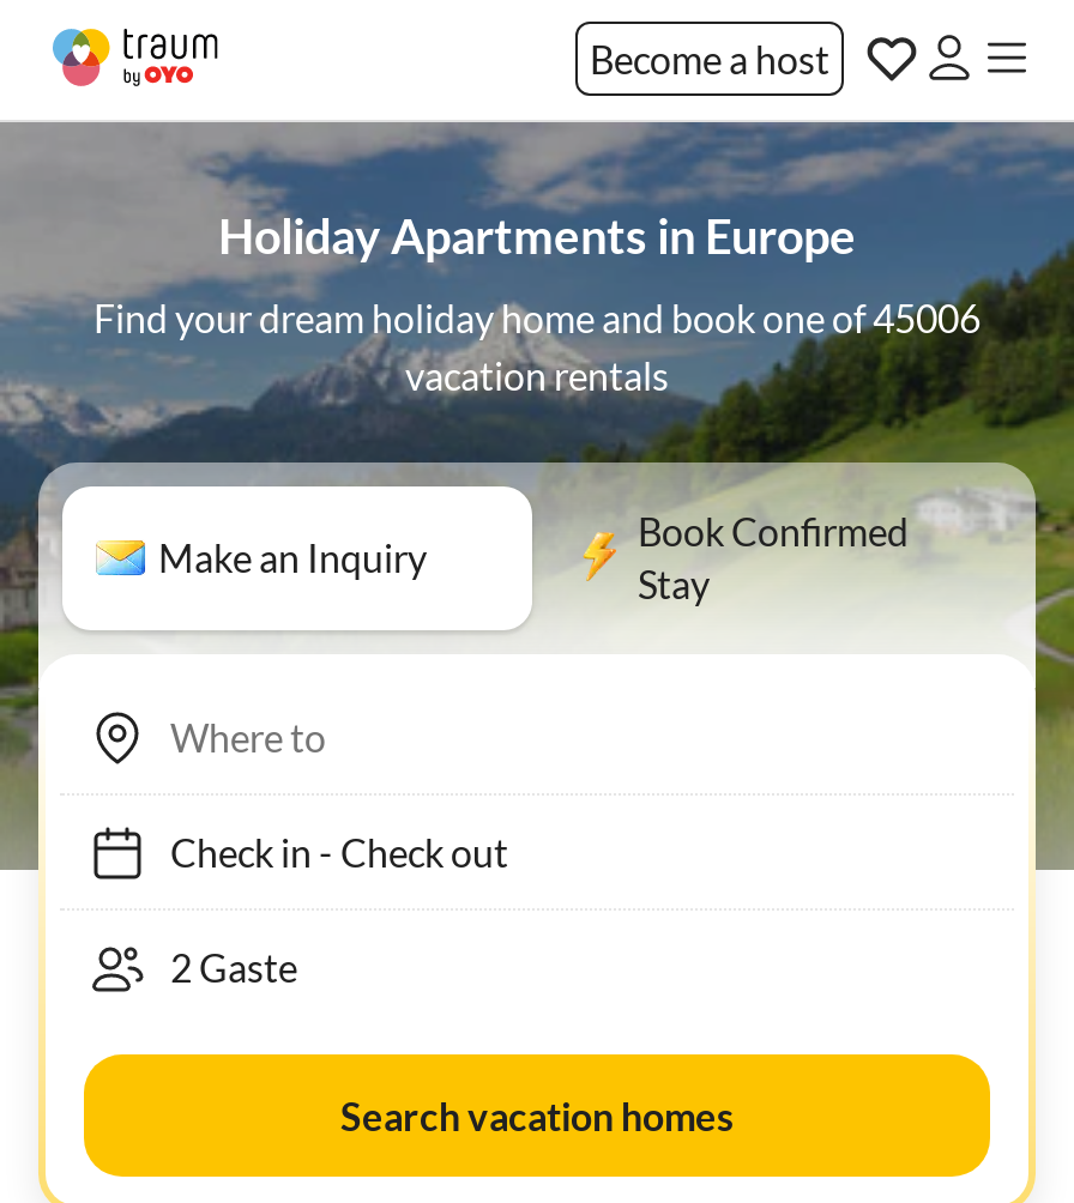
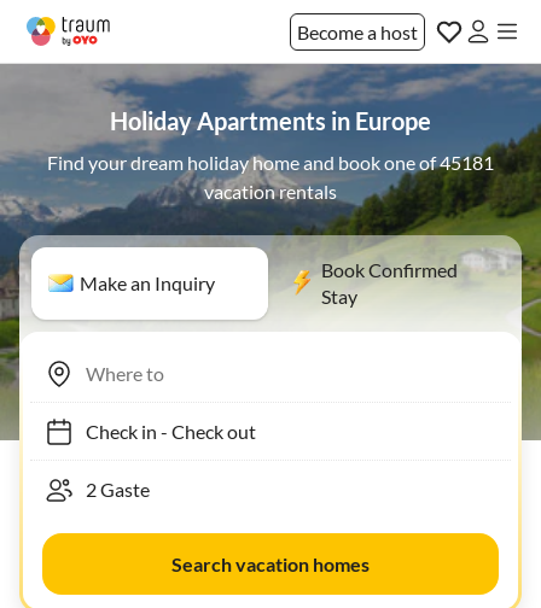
- Find your dream holiday home and book one of 45006
+ Find your dream holiday home and book one of 45181
